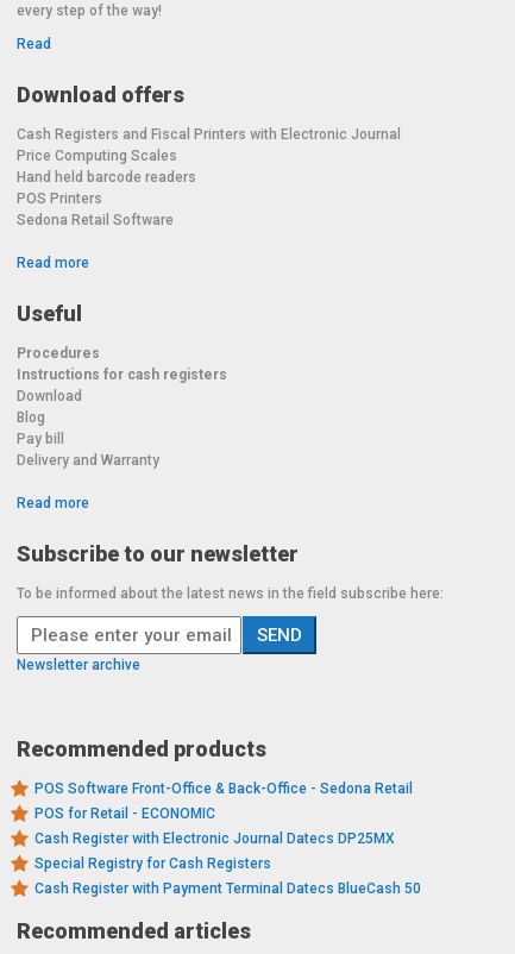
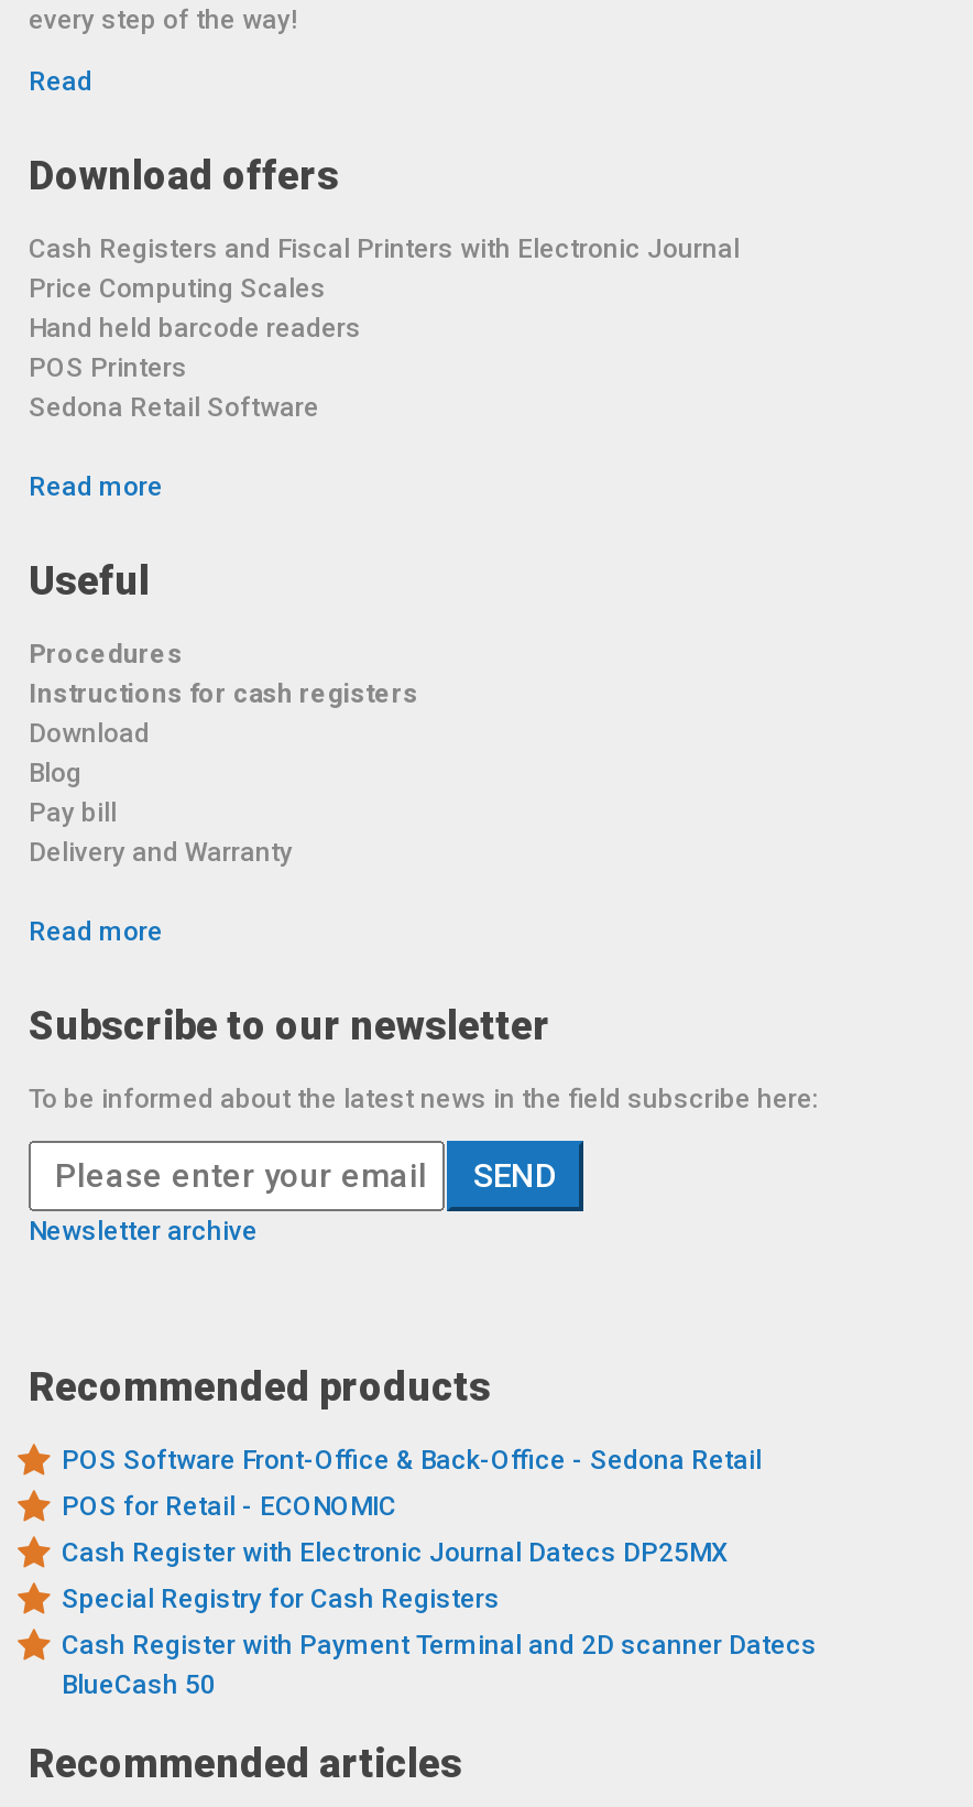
- Cash Register with Payment Terminal Datecs BlueCash 50
+ Cash Register with Payment Terminal and 2D scanner Datecs
+ BlueCash 50
